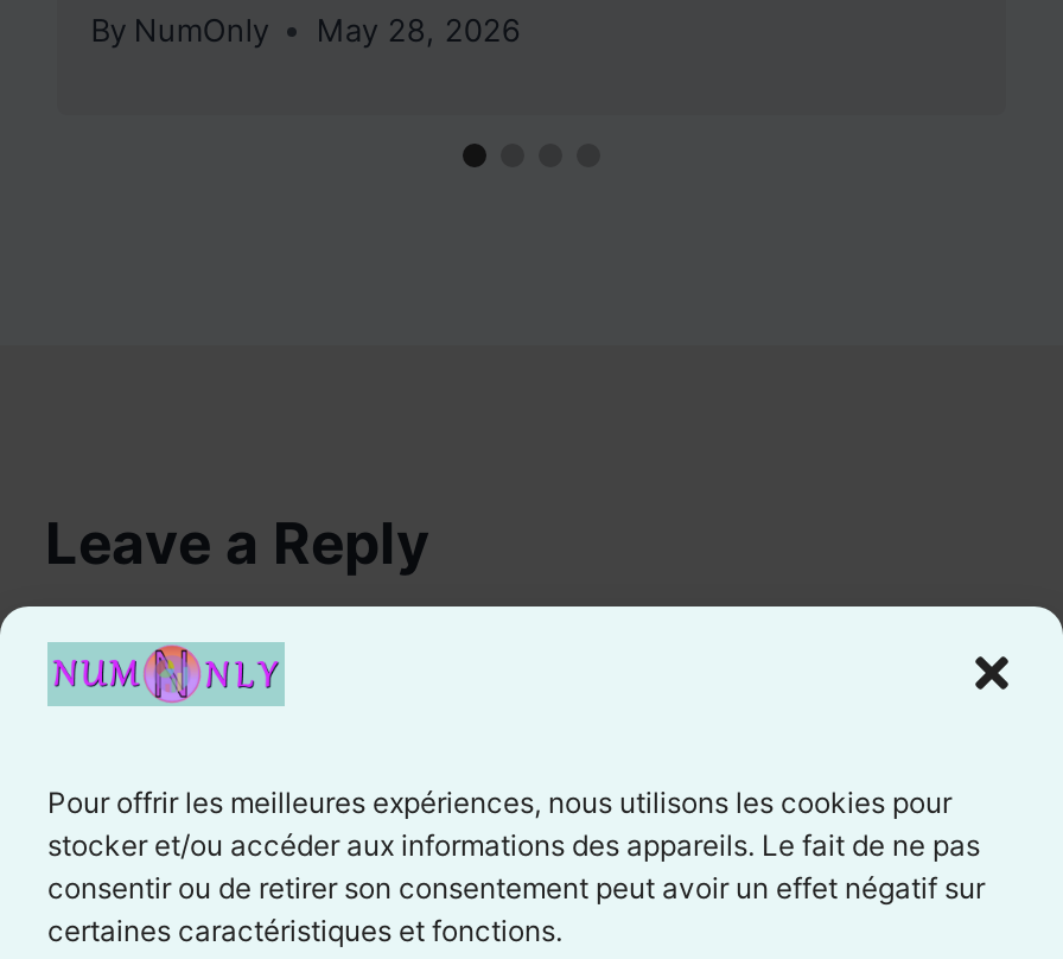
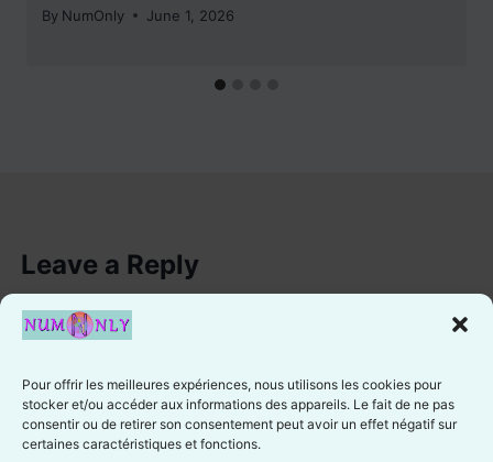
- By NumOnly May 28, 2026
+ By NumOnly June 1, 2026
